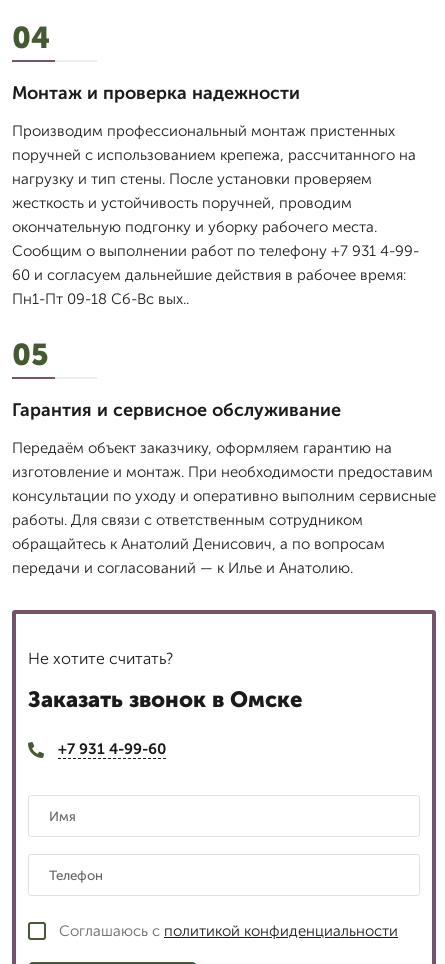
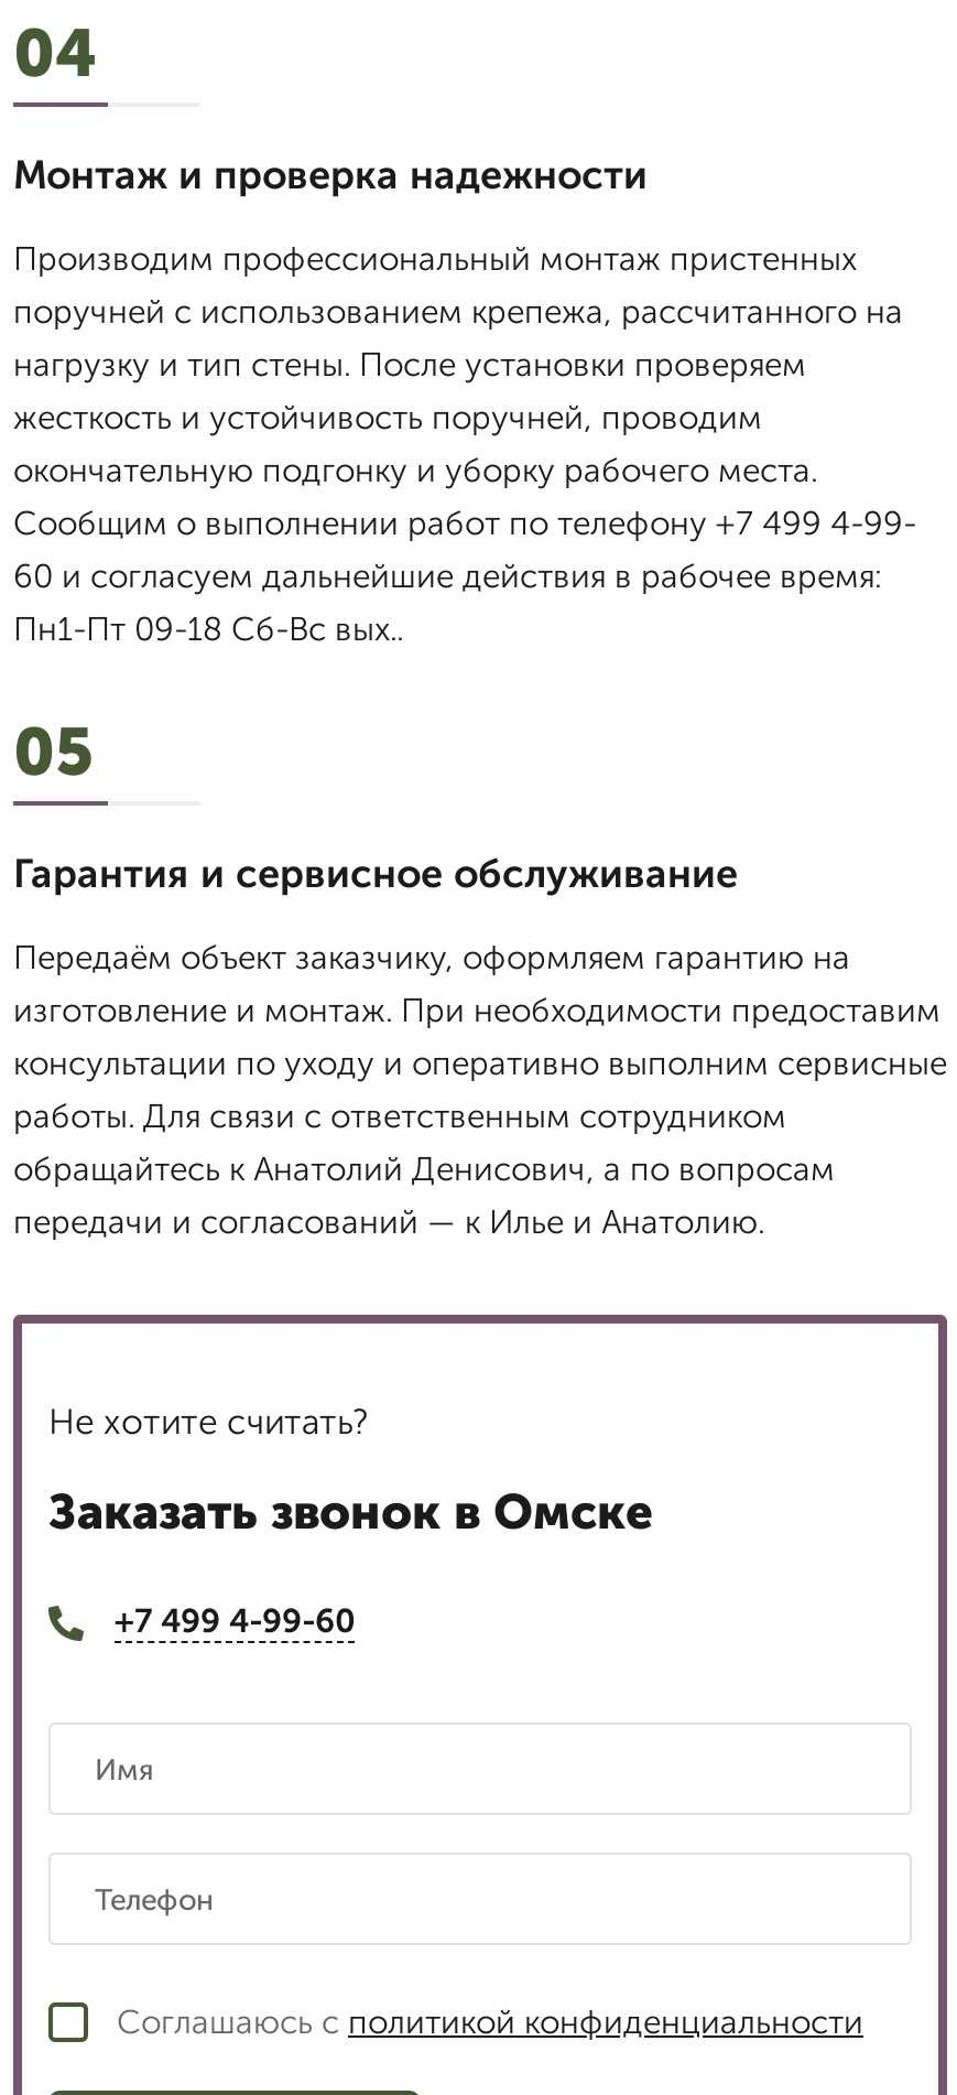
- Сообщим о выполнении работ по телефону +7 931 4-99-
+ Сообщим о выполнении работ по телефону +7 499 4-99-

- +7 931 4-99-60
+ +7 499 4-99-60
